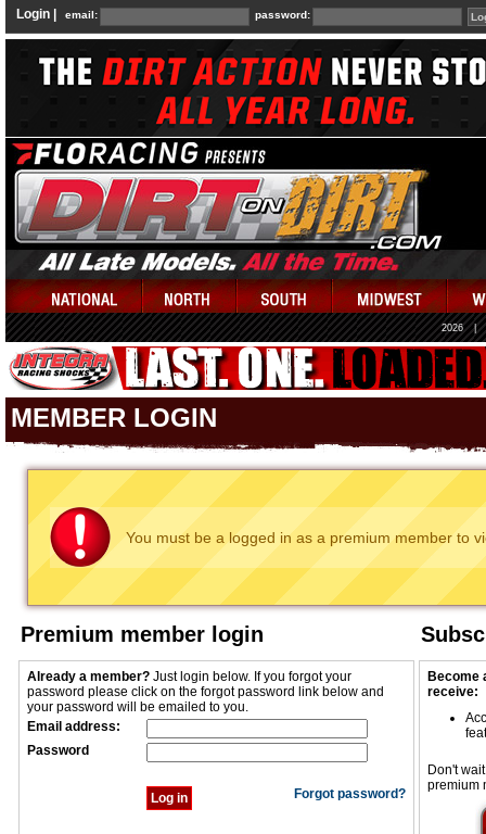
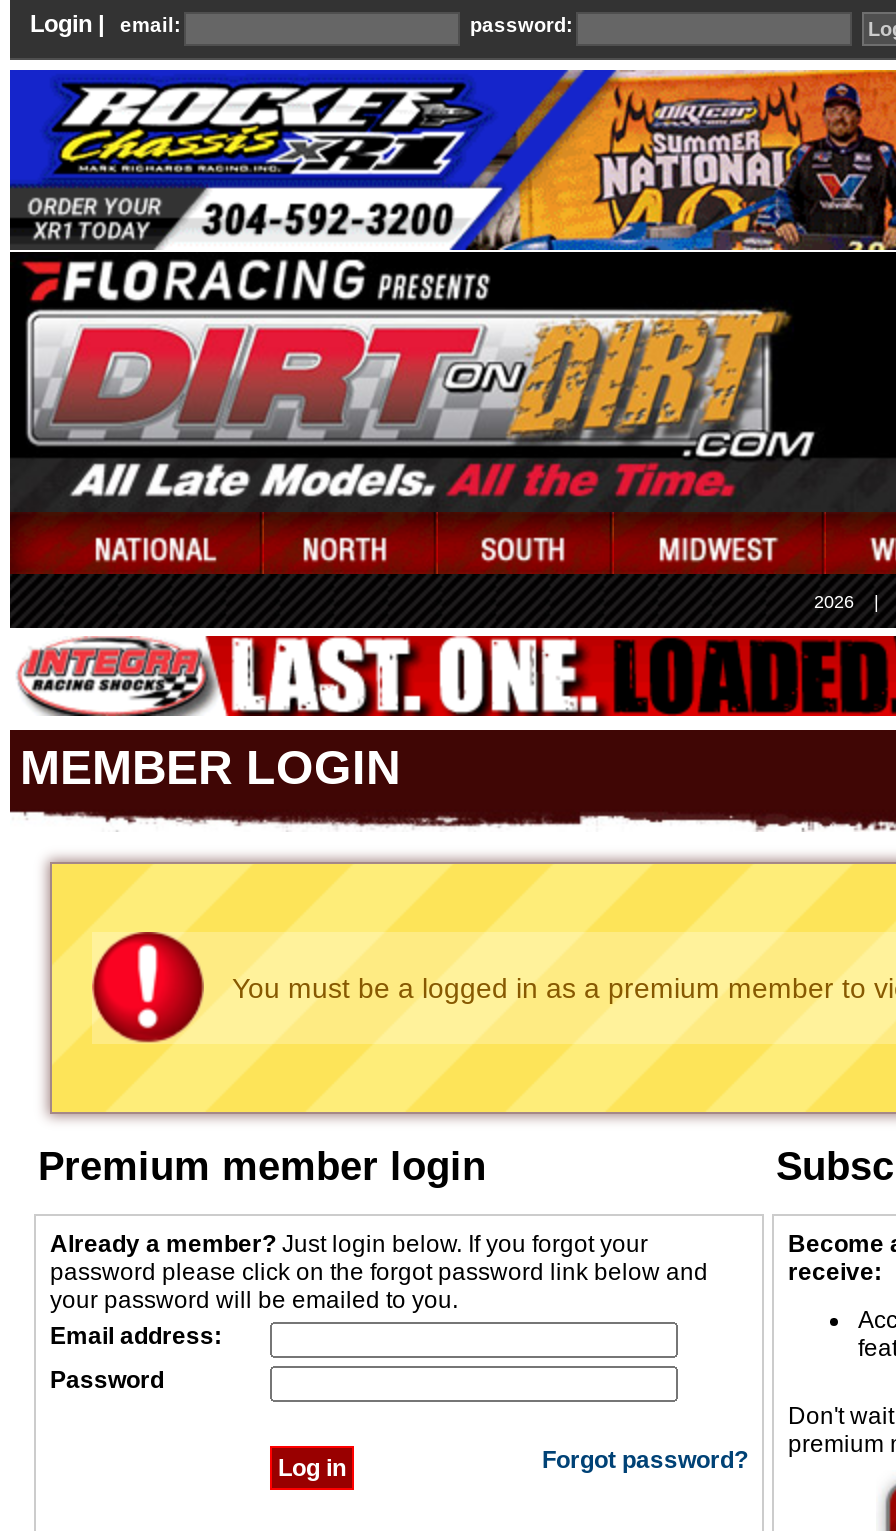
- [image]
+ [image]
